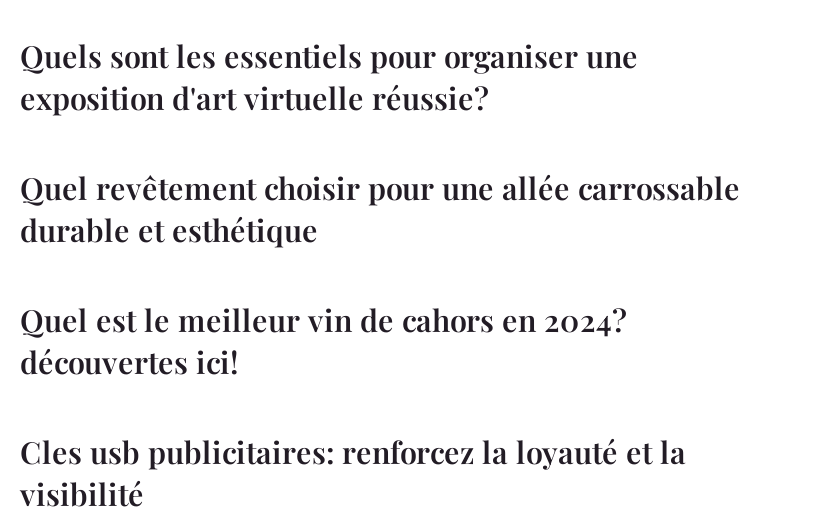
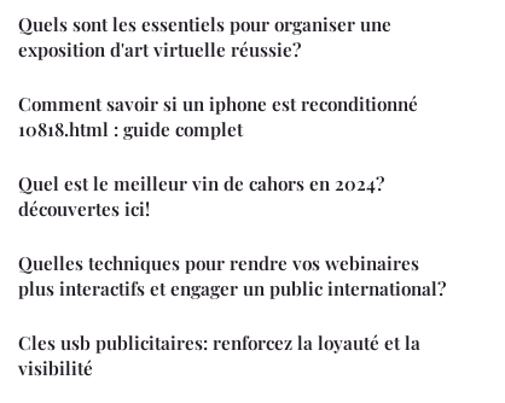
- Quel revêtement choisir pour une allée carrossable
- durable et esthétique
+ Comment savoir si un iphone est reconditionné
+ 10818.html : guide complet

+ Quelles techniques pour rendre vos webinaires
+ plus interactifs et engager un public international?
